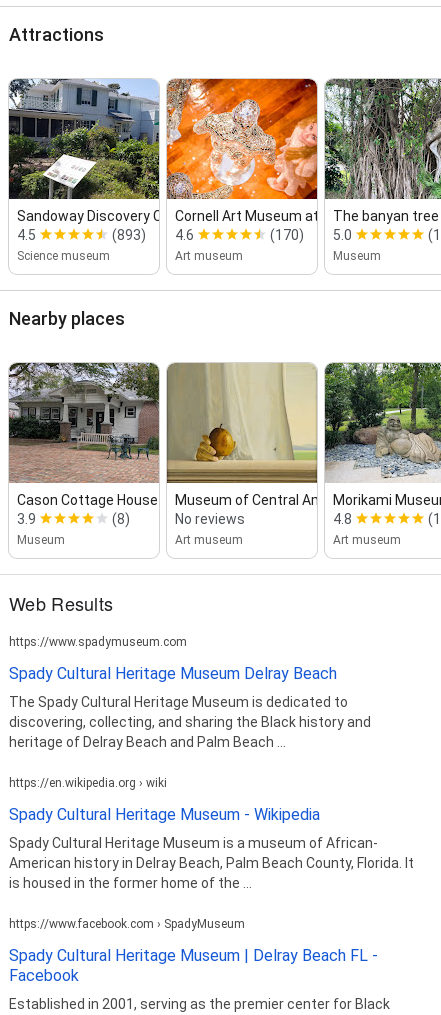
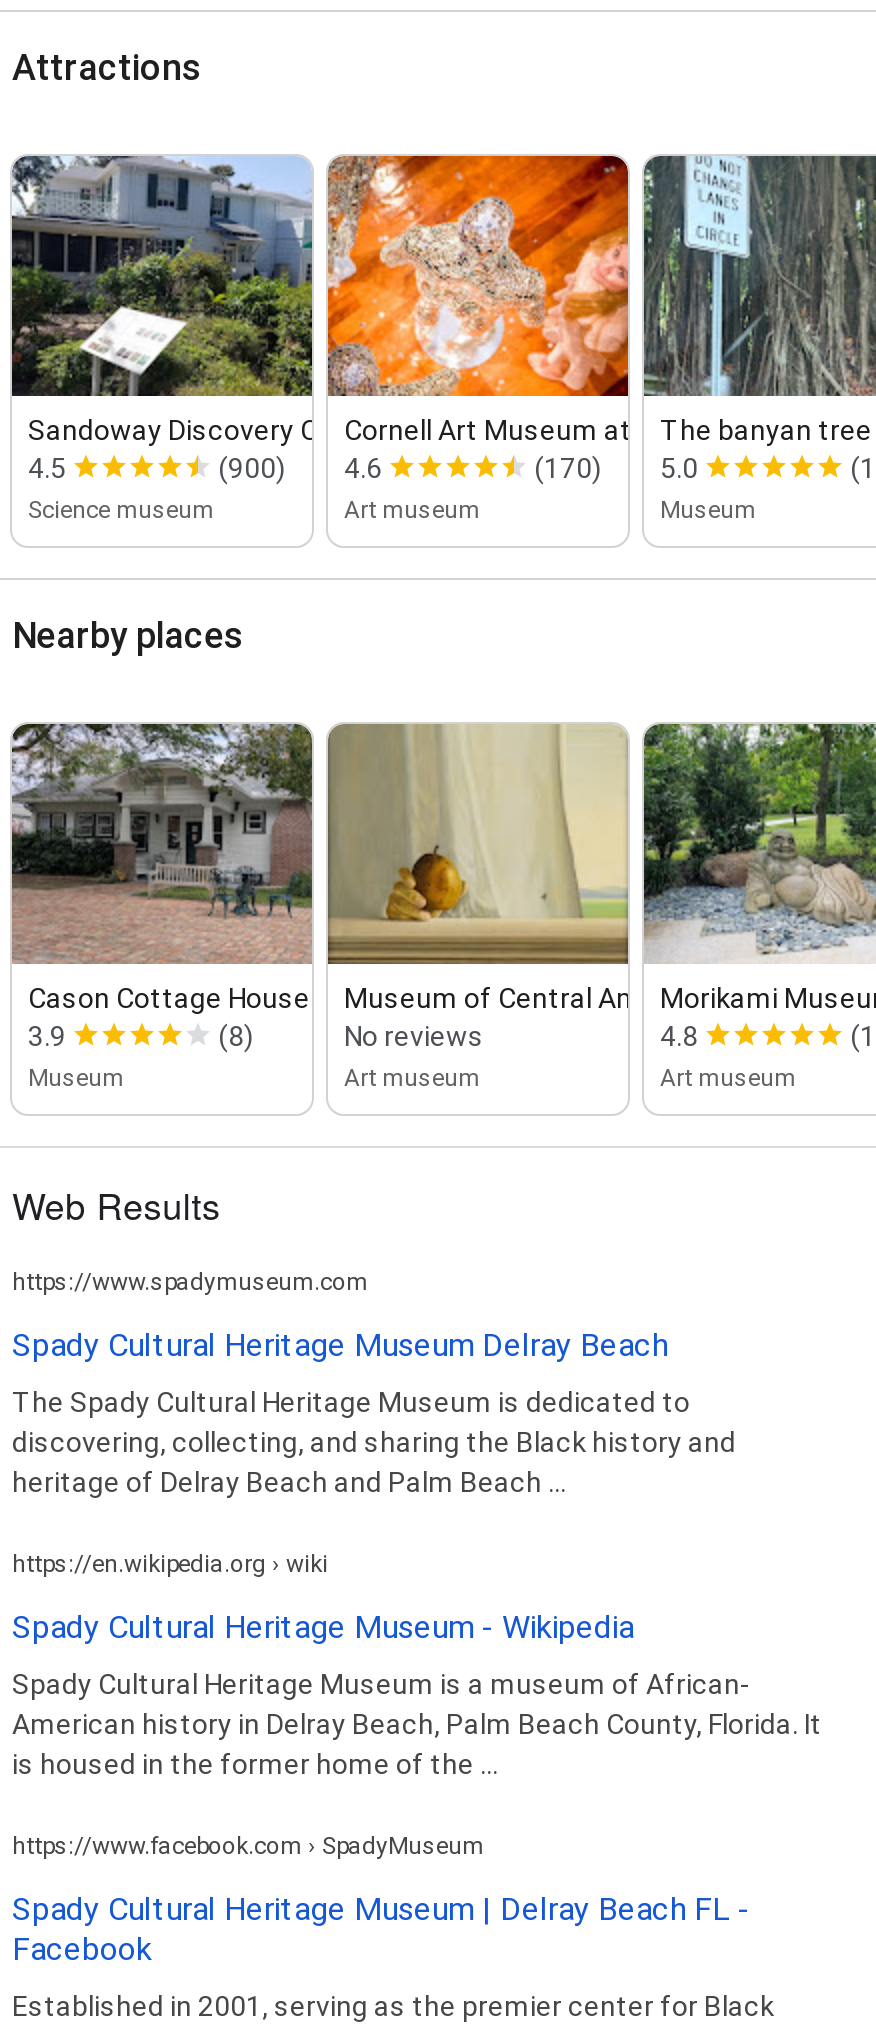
- [image]
+ [image]

- (893) 4.6
+ (900) 4.6
